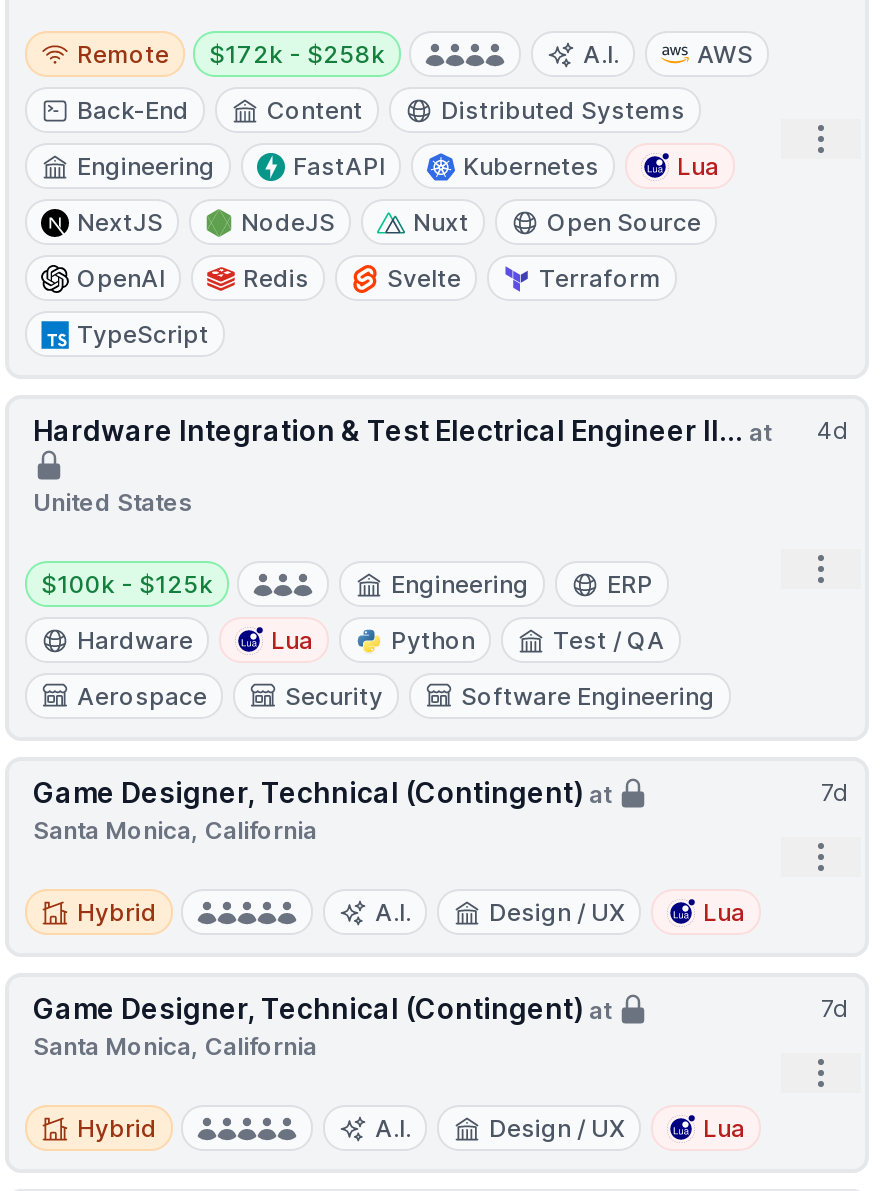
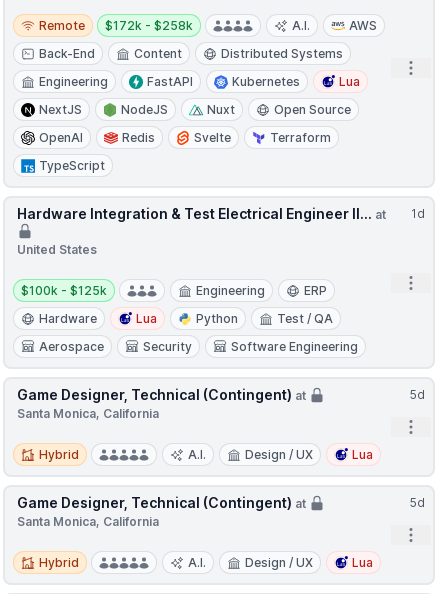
- Hardware Integration & Test Electrical Engineer II... at 4d
+ Hardware Integration & Test Electrical Engineer II... at 1d

- 7d
+ 5d

- 7d
+ 5d
